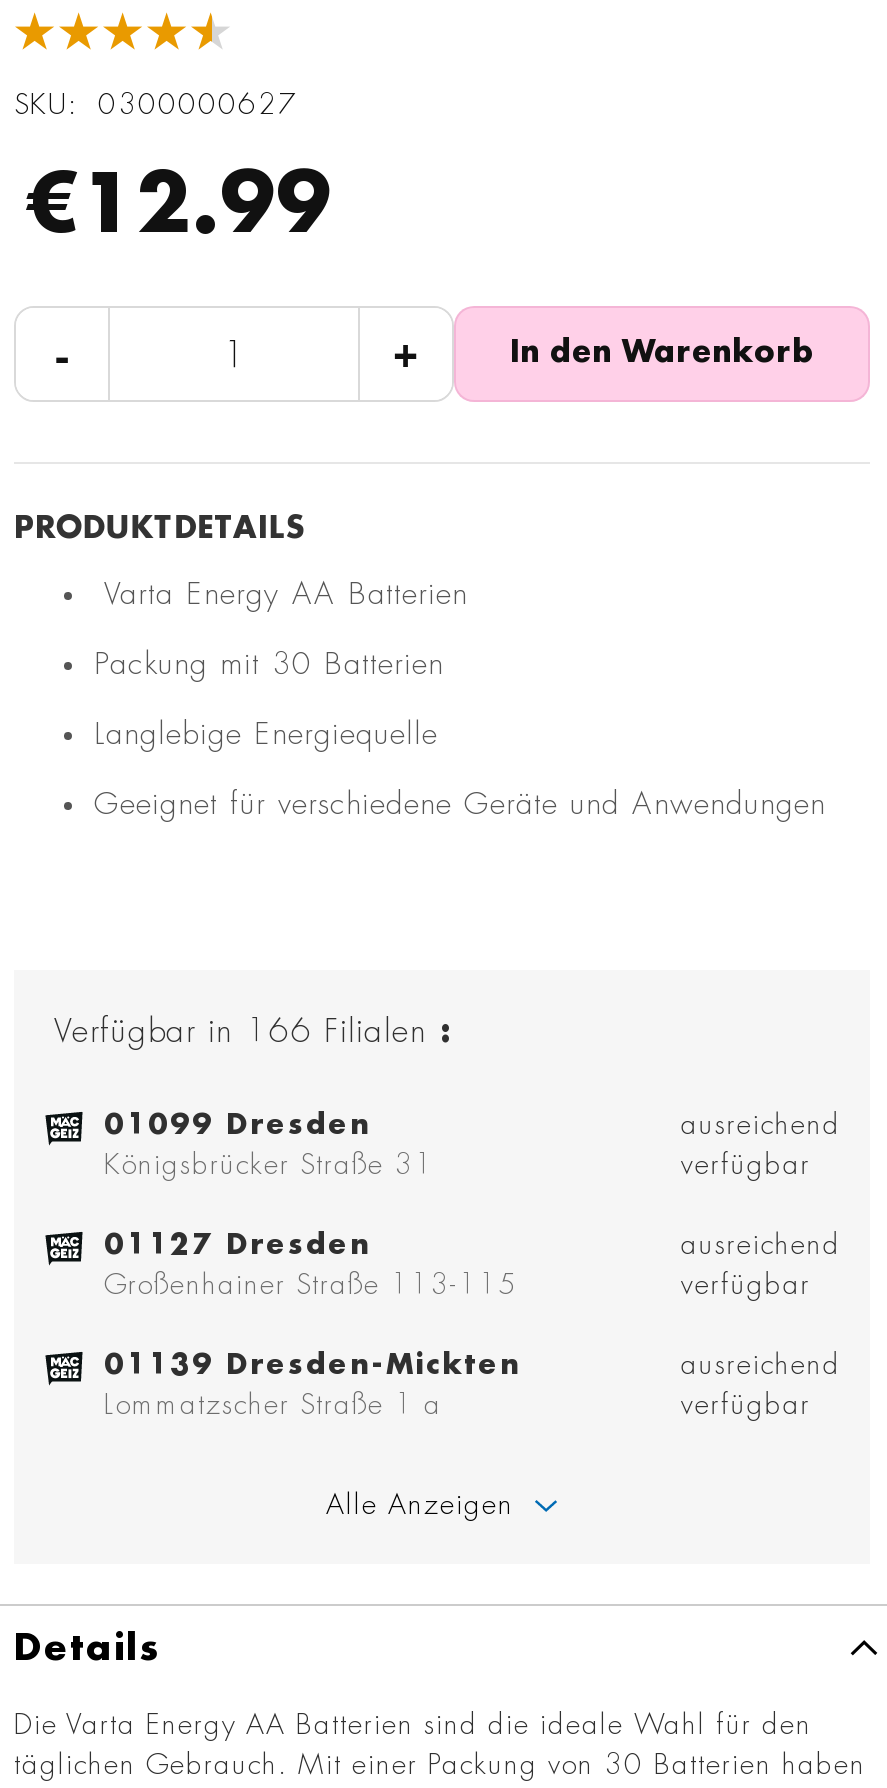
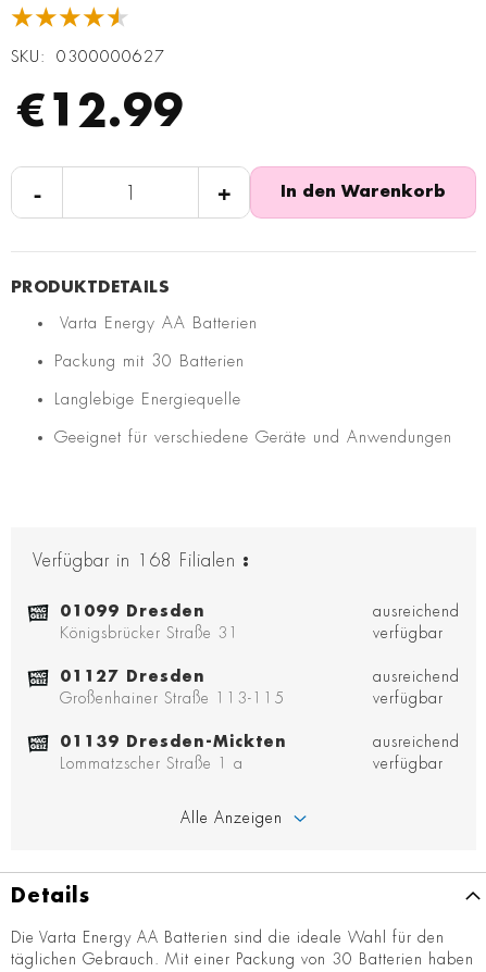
- Verfügbar in 166 Filialen :
+ Verfügbar in 168 Filialen :
